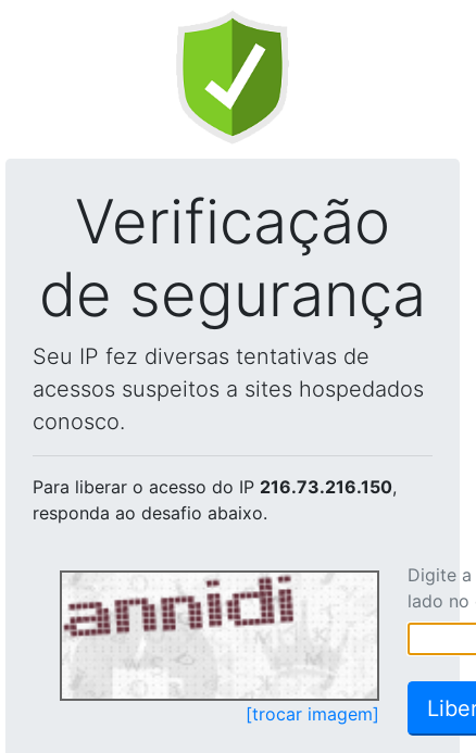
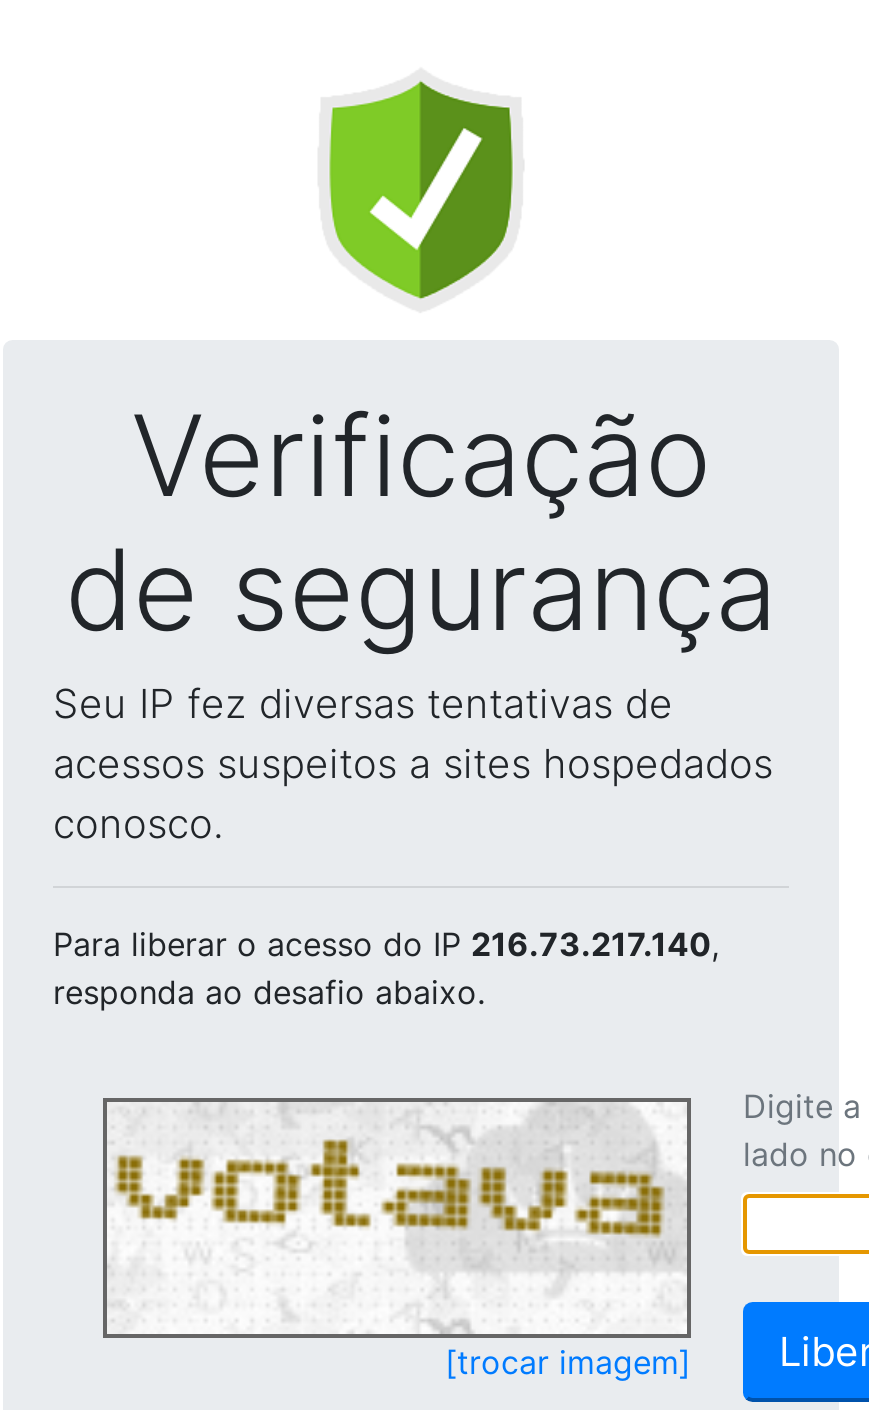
- Para liberar o acesso do IP 216.73.216.150,
+ Para liberar o acesso do IP 216.73.217.140,

- [image]
+ [image]
